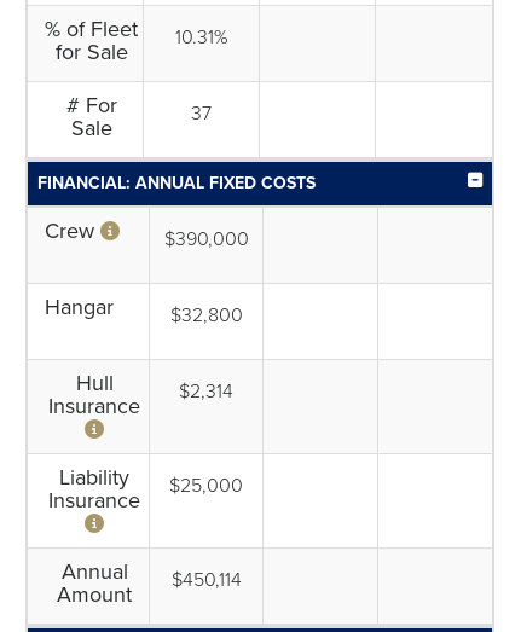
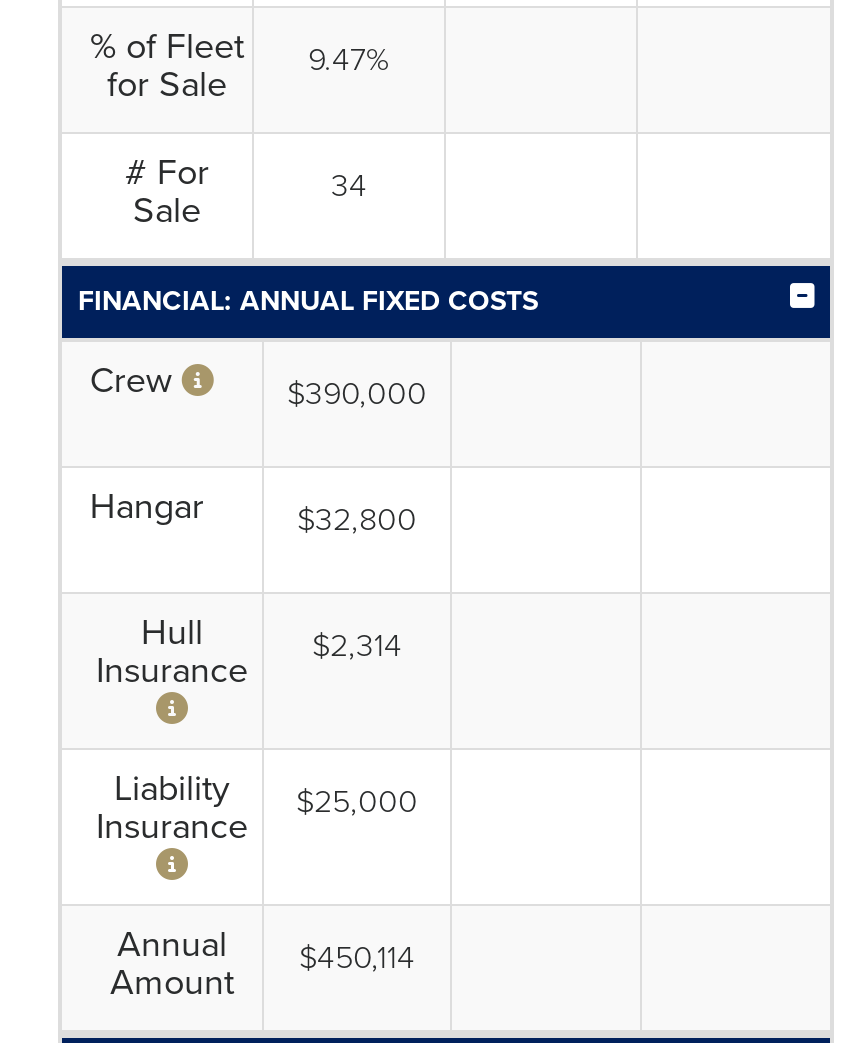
- % of Fleet 10.31%
+ % of Fleet 9.47%

- 37
+ 34
